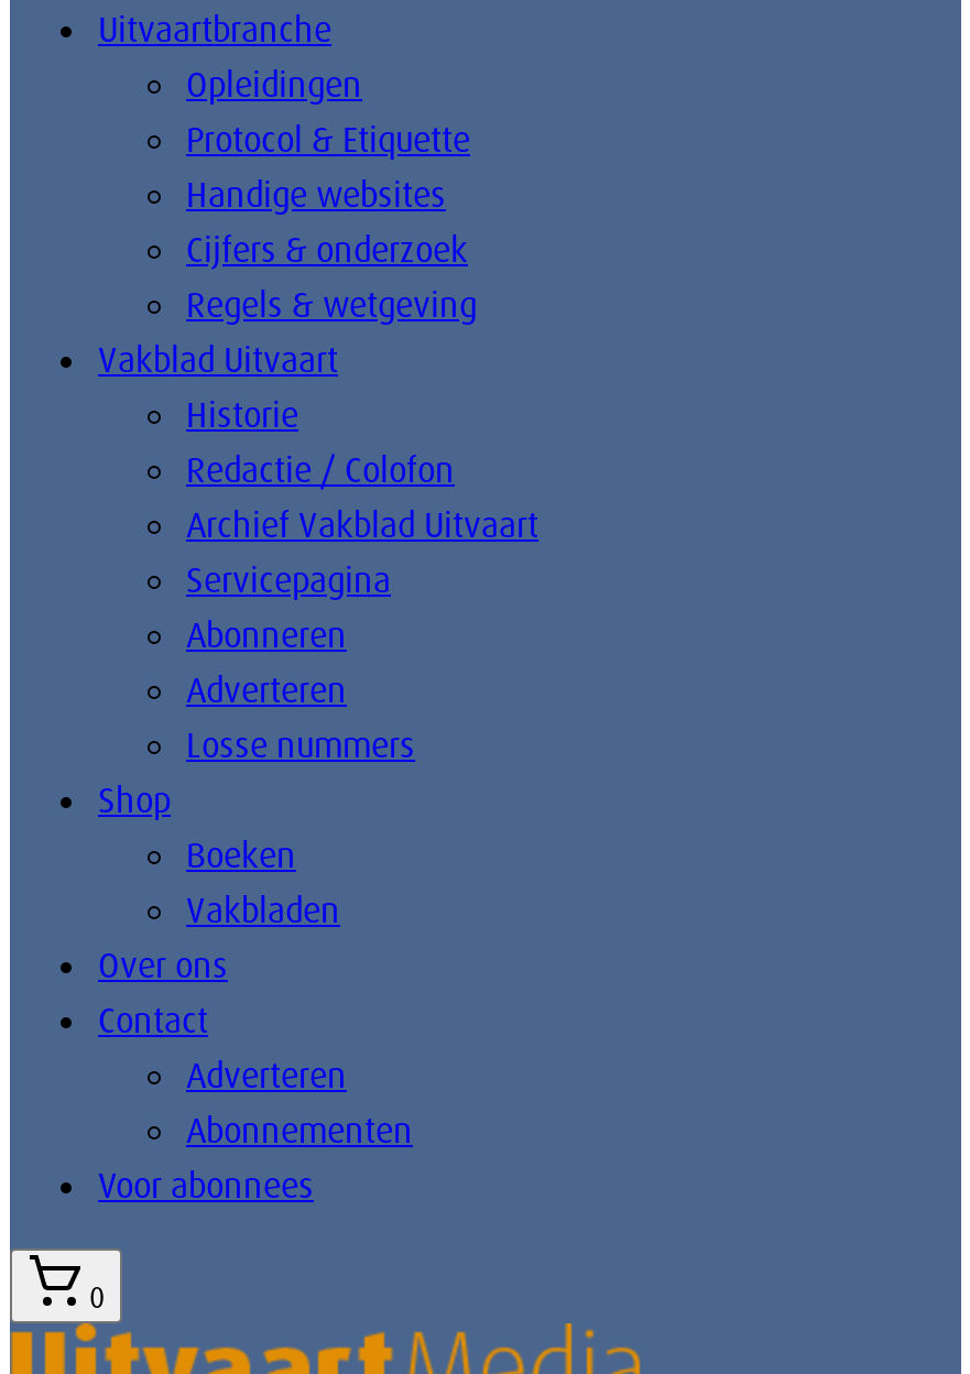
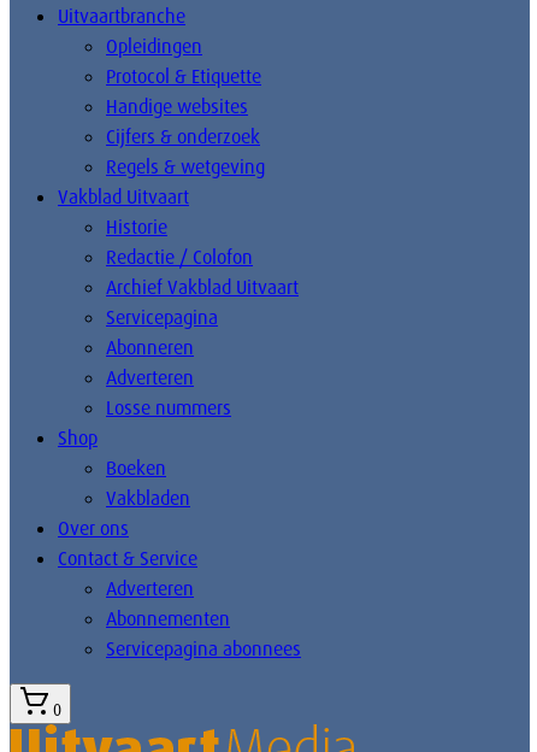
- Contact
+ Contact & Service

- Voor abonnees
+ Servicepagina abonnees
